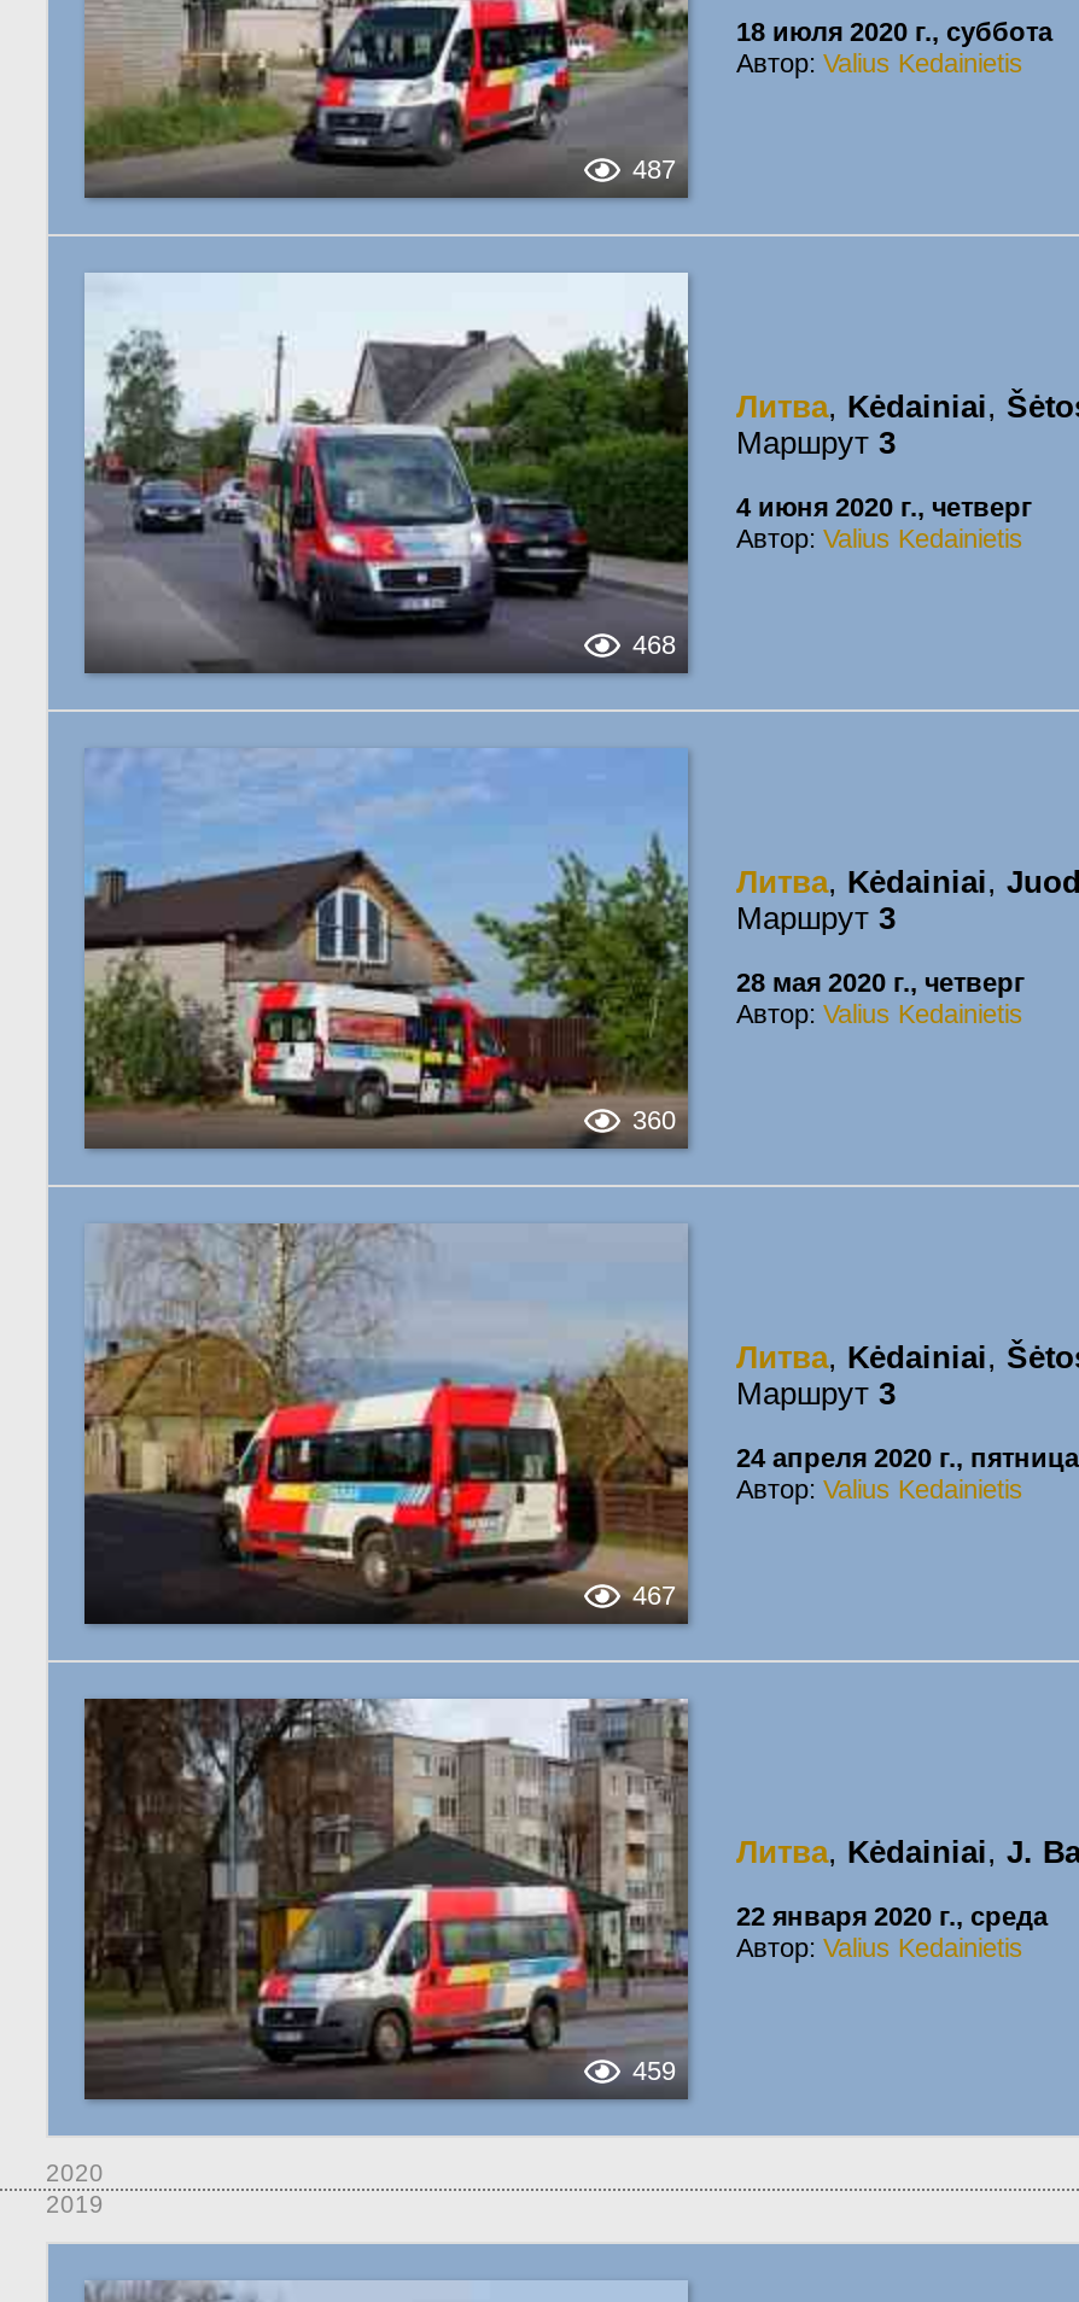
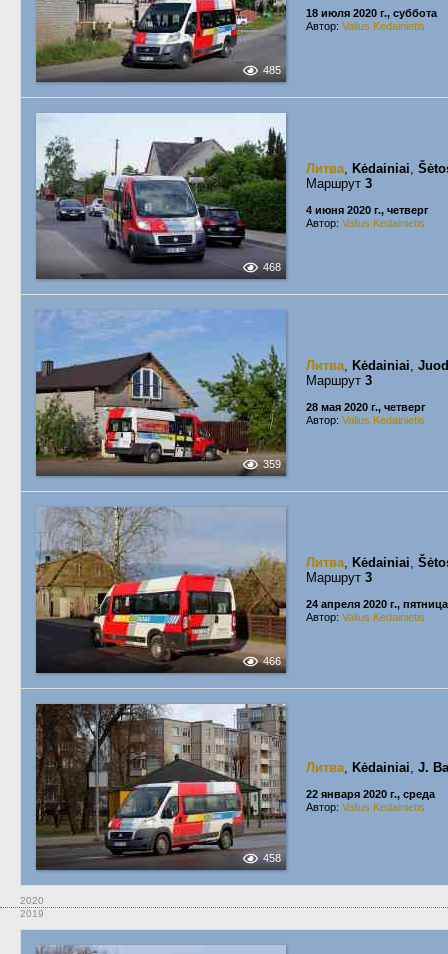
- 487
+ 485

- 360
+ 359

- 467
+ 466

- 459
+ 458
